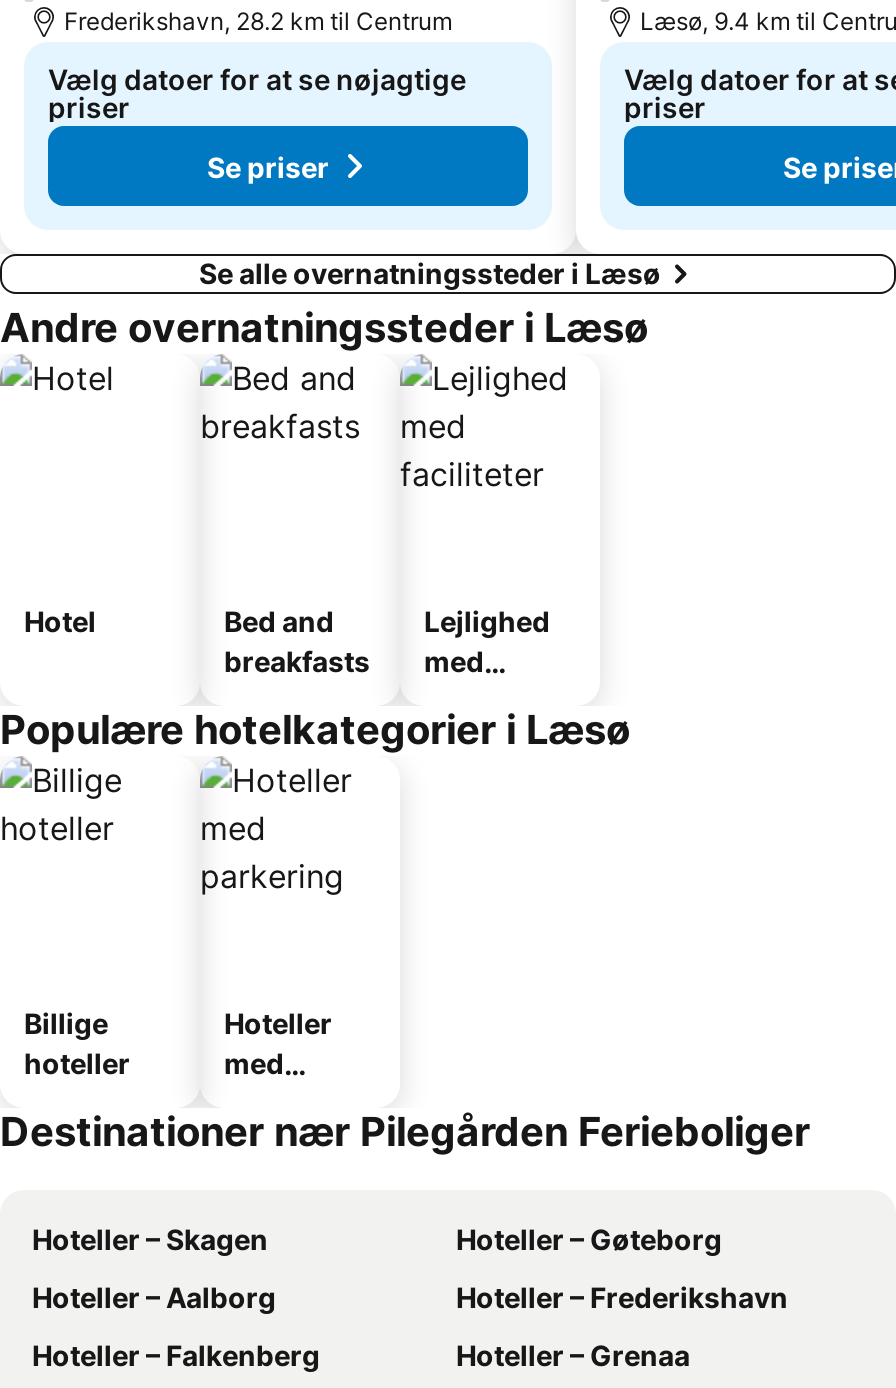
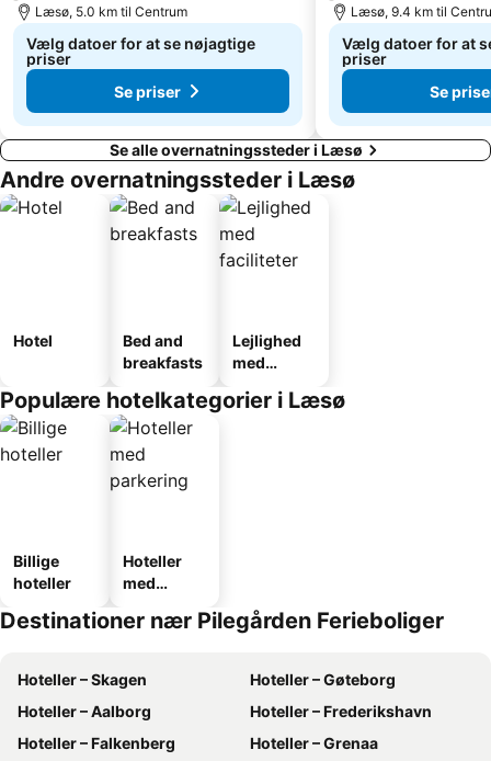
- Frederikshavn, 28.2 km til Centrum
+ Læsø, 5.0 km til Centrum
